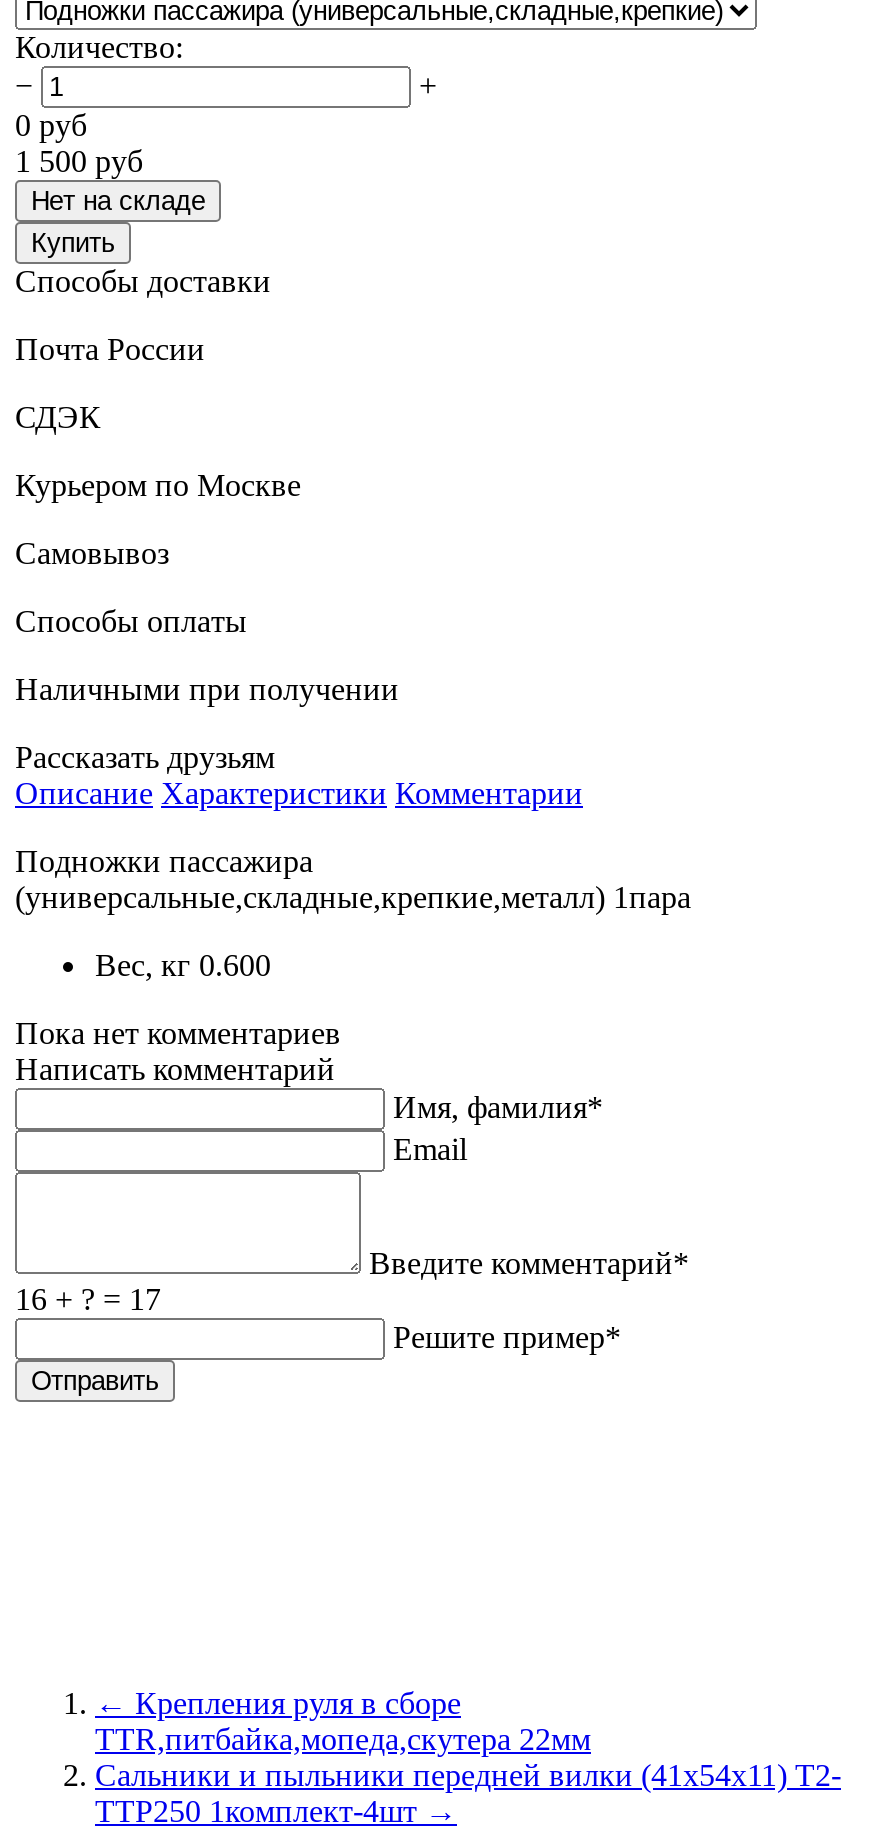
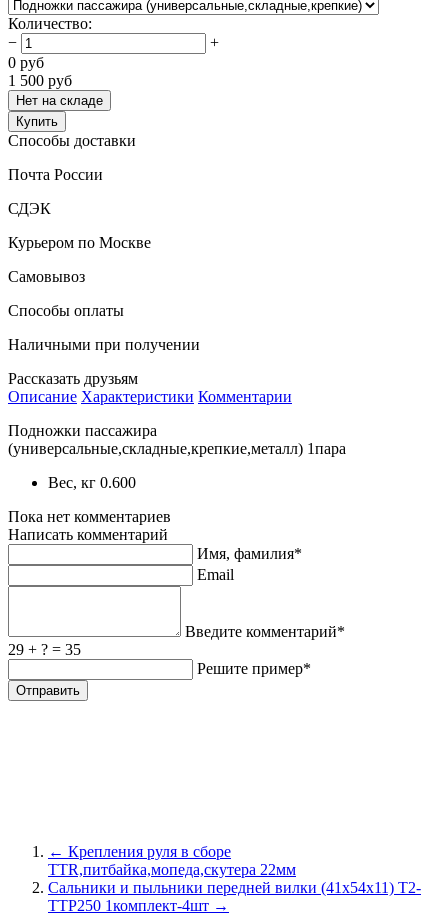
- 16 + ? = 17
+ 29 + ? = 35
